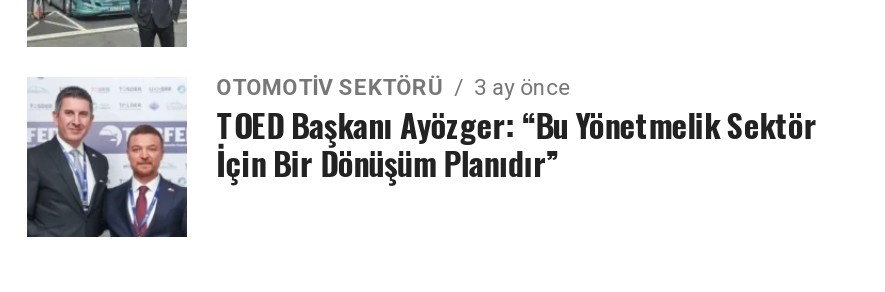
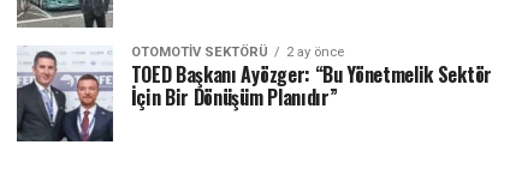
- OTOMOTIV SEKTÖRÜ 3 ay önce
+ OTOMOTIV SEKTÖRÜ 2 ay önce
